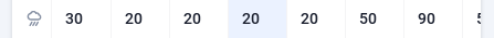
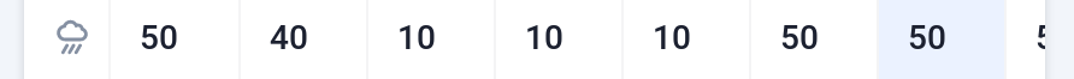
- 30
+ 50

- 20
+ 40

- 20
+ 10

- 20
+ 10

- 20
+ 10

- 90
+ 50
